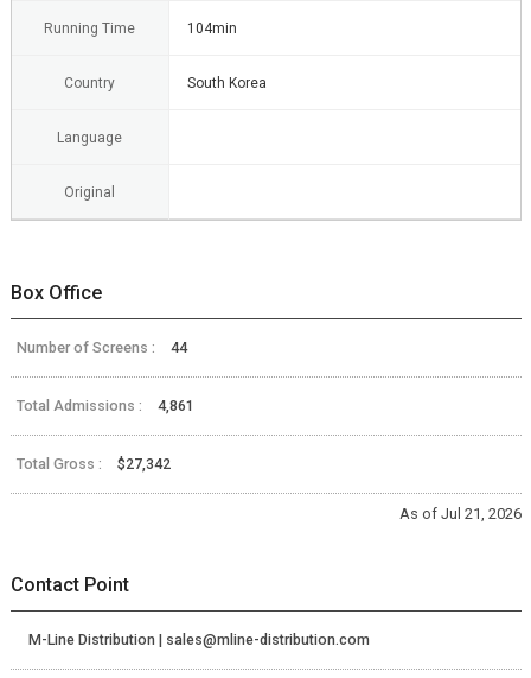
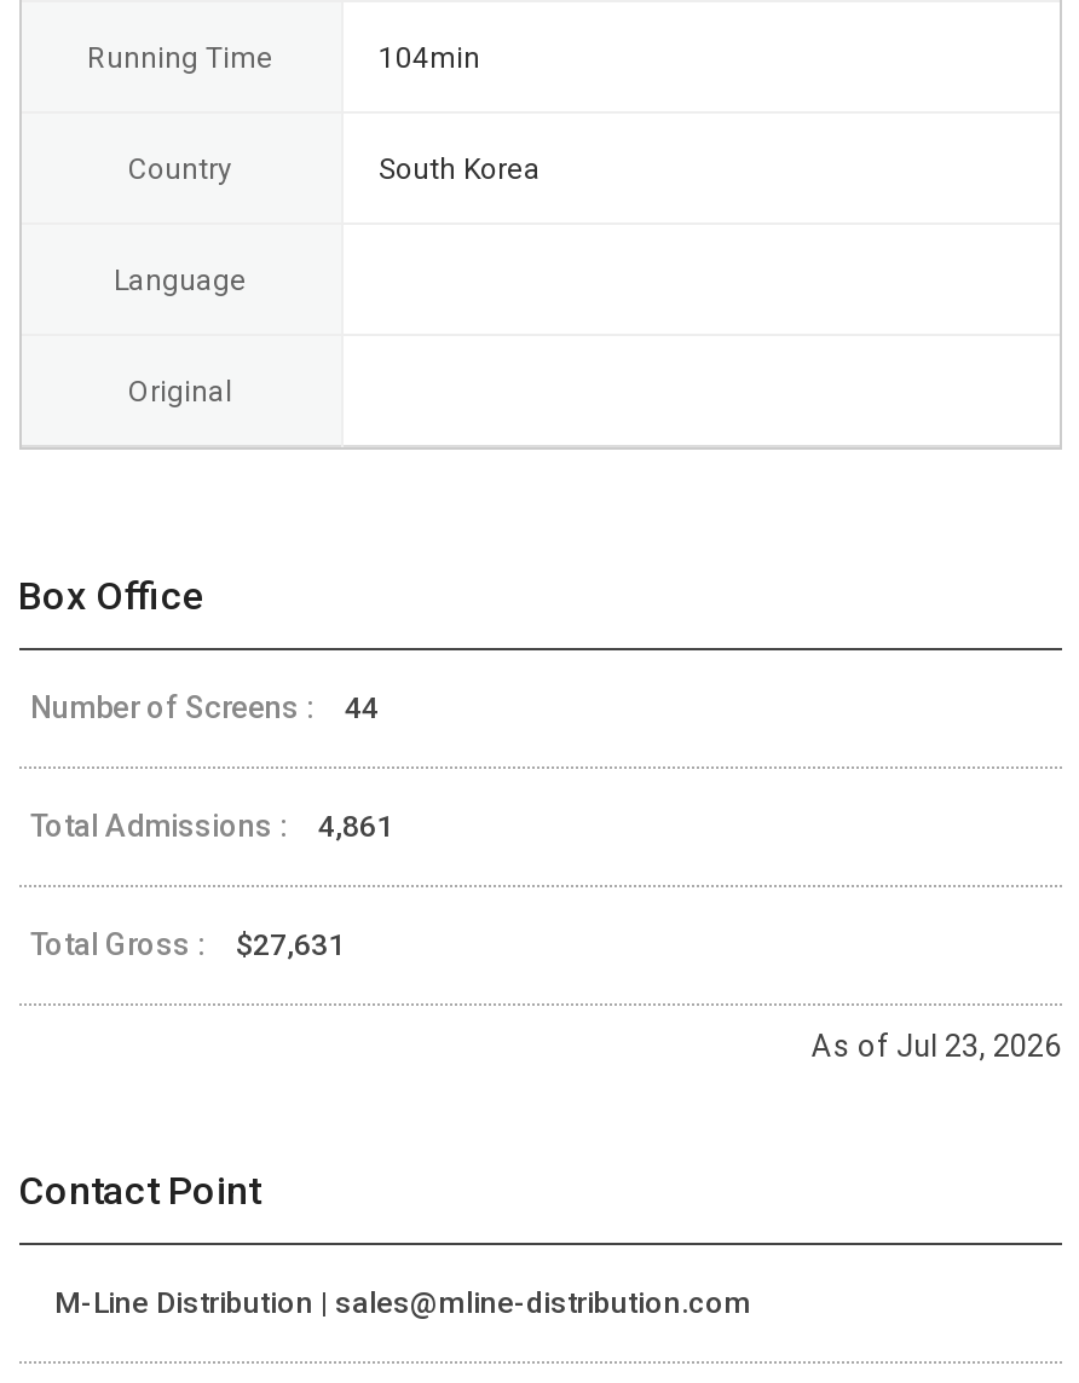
- Total Gross : $27,342
+ Total Gross : $27,631

- As of Jul 21, 2026
+ As of Jul 23, 2026
